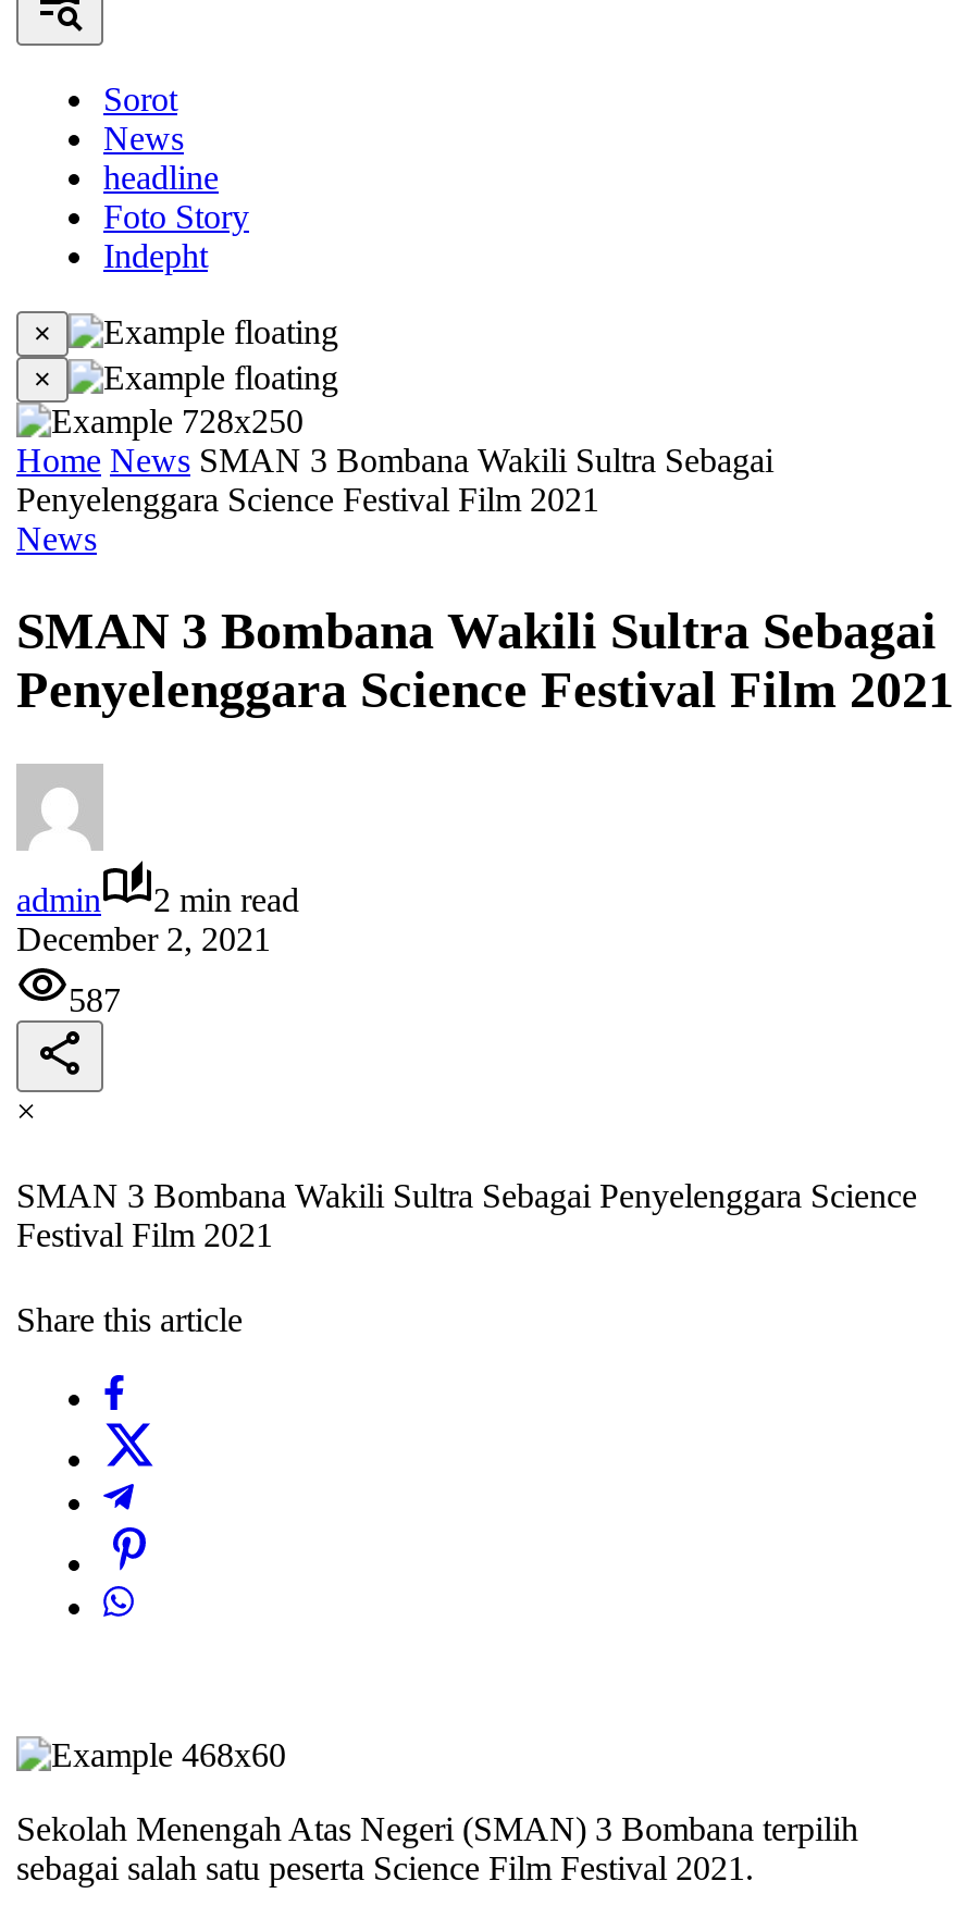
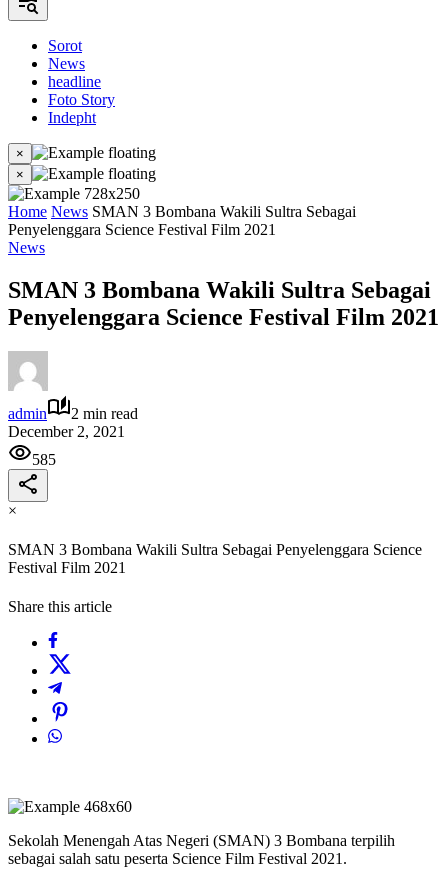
- 587
+ 585
